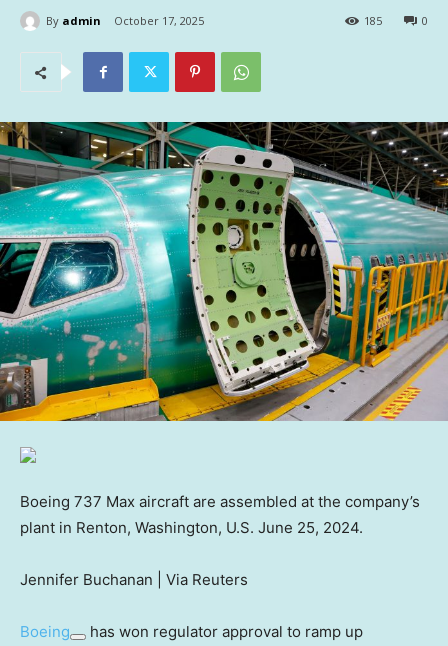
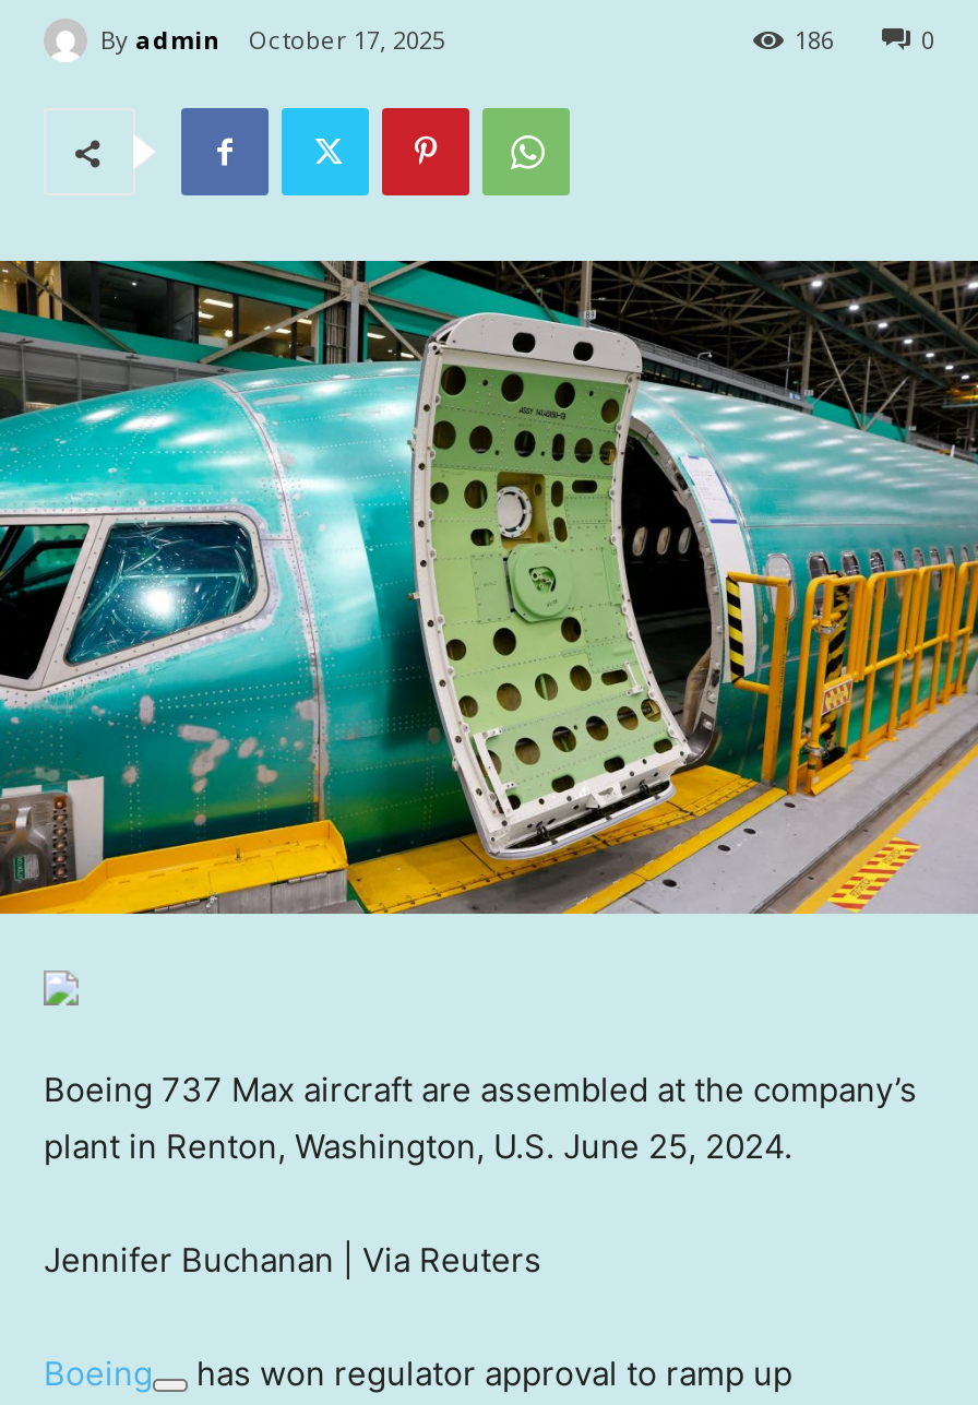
- 185
+ 186
